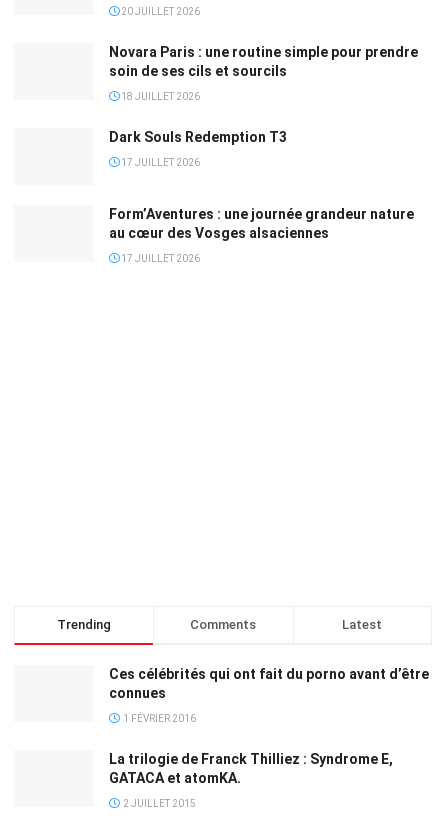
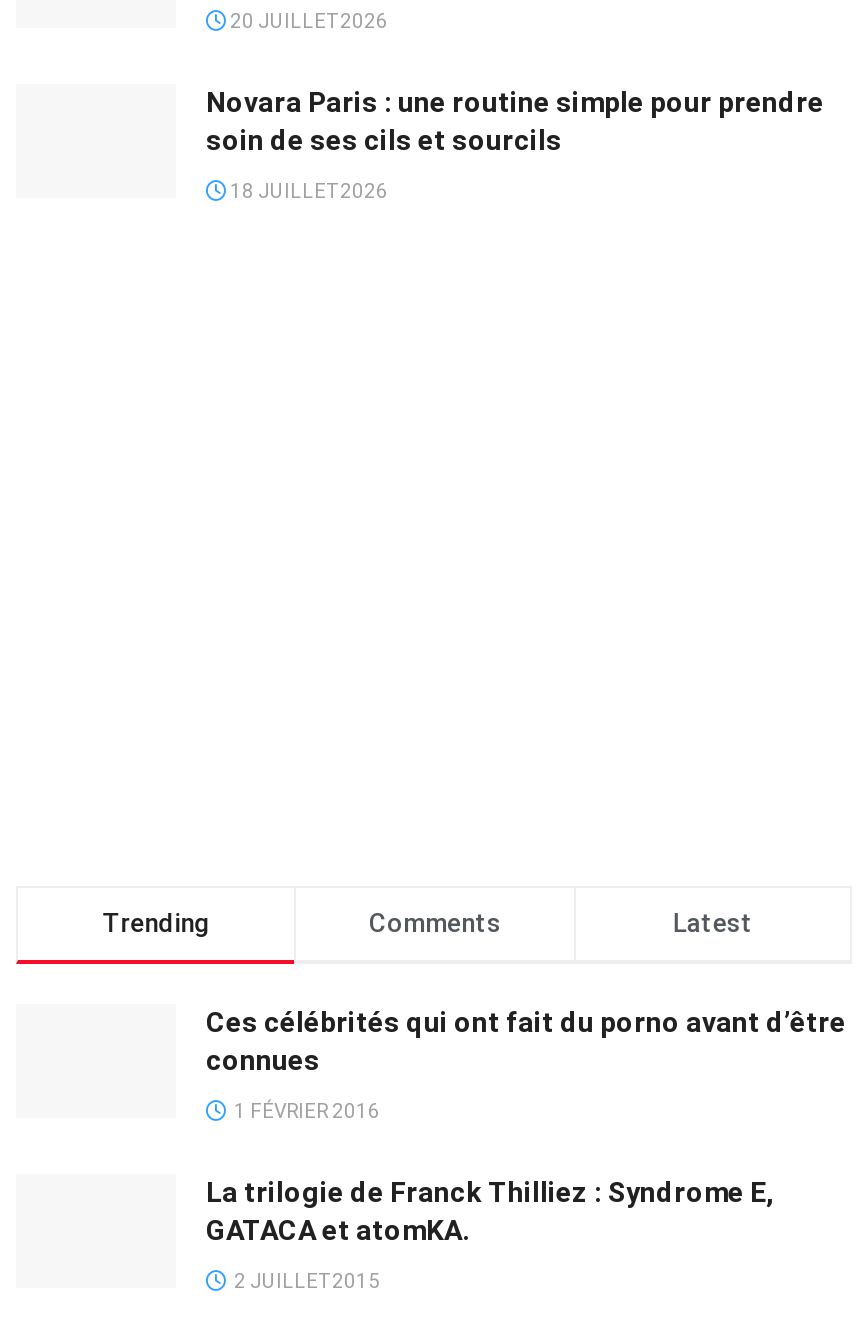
- Dark Souls Redemption T3
- 17 JUILLET 2026
- Form’Aventures : une journée grandeur nature
- au cœur des Vosges alsaciennes
- 17 JUILLET 2026
